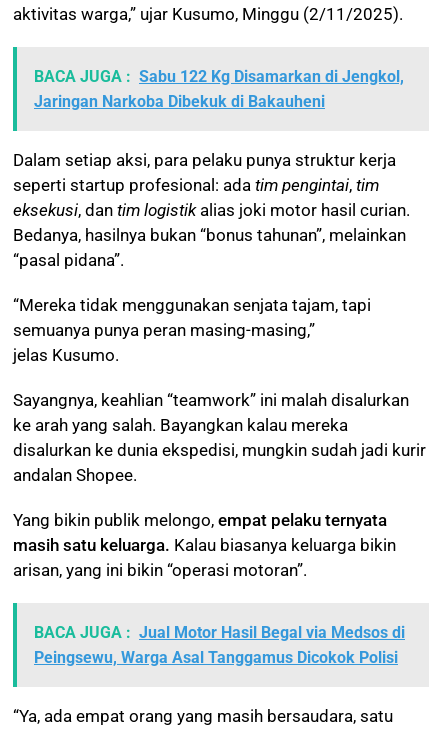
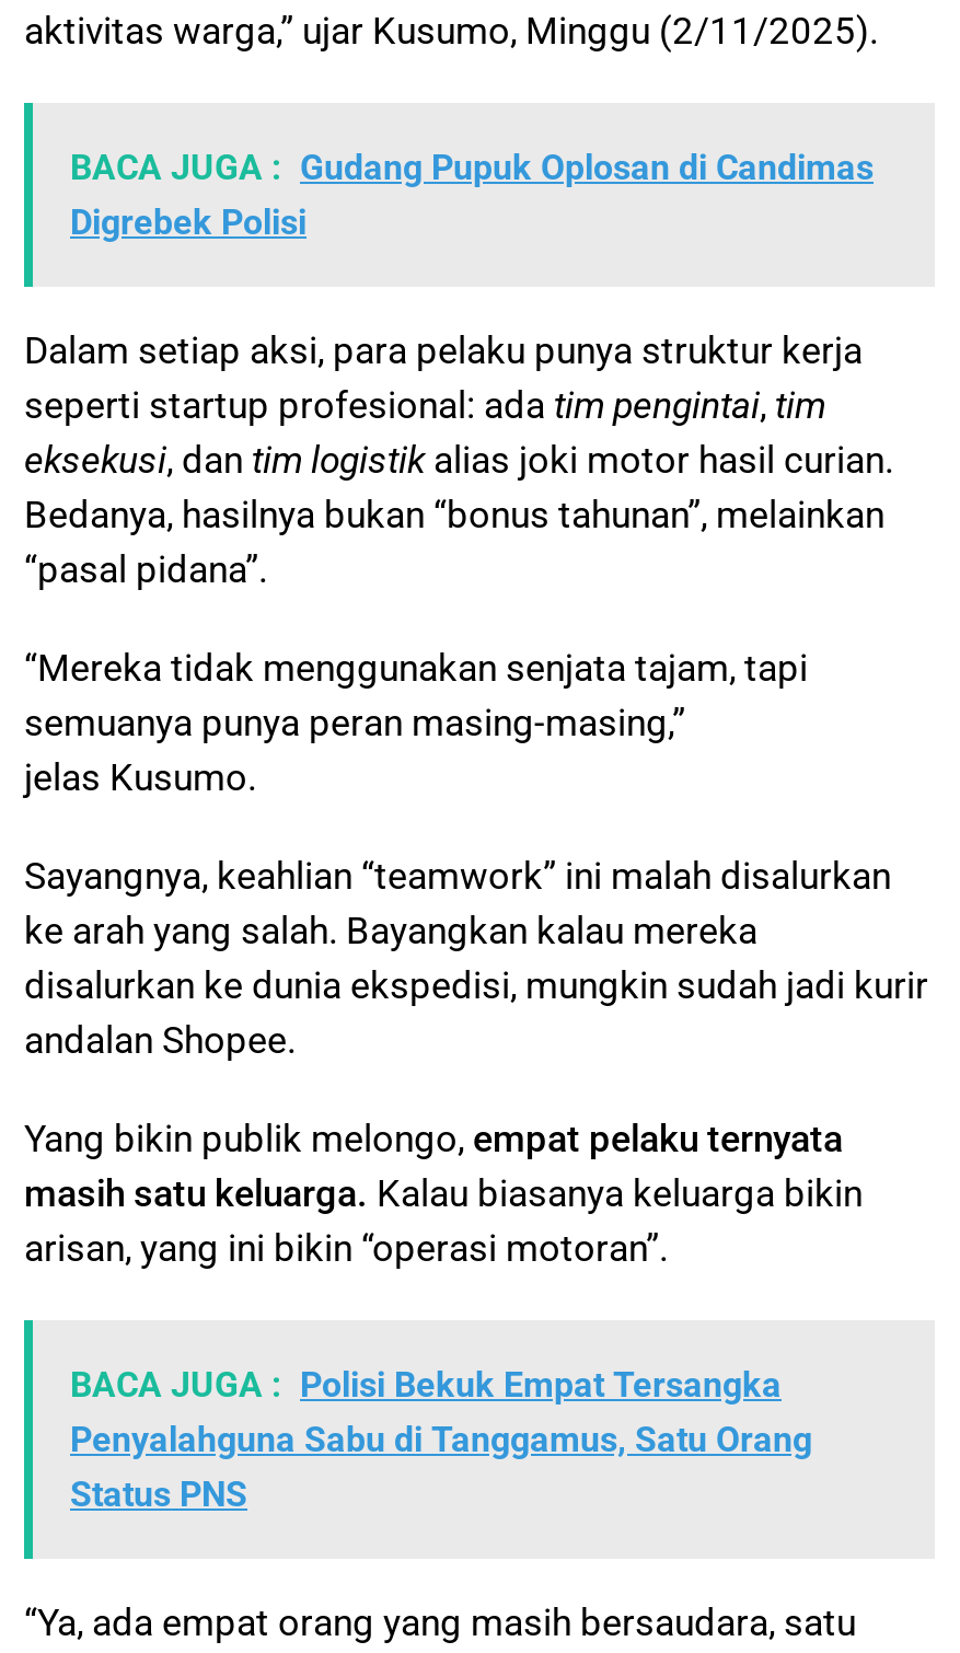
- BACA JUGA : Sabu 122 Kg Disamarkan di Jengkol,
- Jaringan Narkoba Dibekuk di Bakauheni
+ BACA JUGA : Gudang Pupuk Oplosan di Candimas
+ Digrebek Polisi

- BACA JUGA : Jual Motor Hasil Begal via Medsos di
- Peingsewu, Warga Asal Tanggamus Dicokok Polisi
+ BACA JUGA : Polisi Bekuk Empat Tersangka
+ Penyalahguna Sabu di Tanggamus, Satu Orang
+ Status PNS
